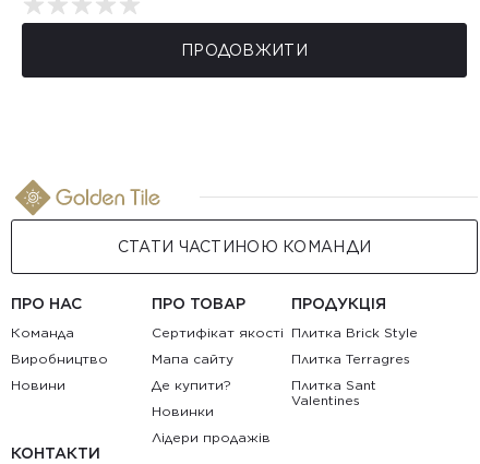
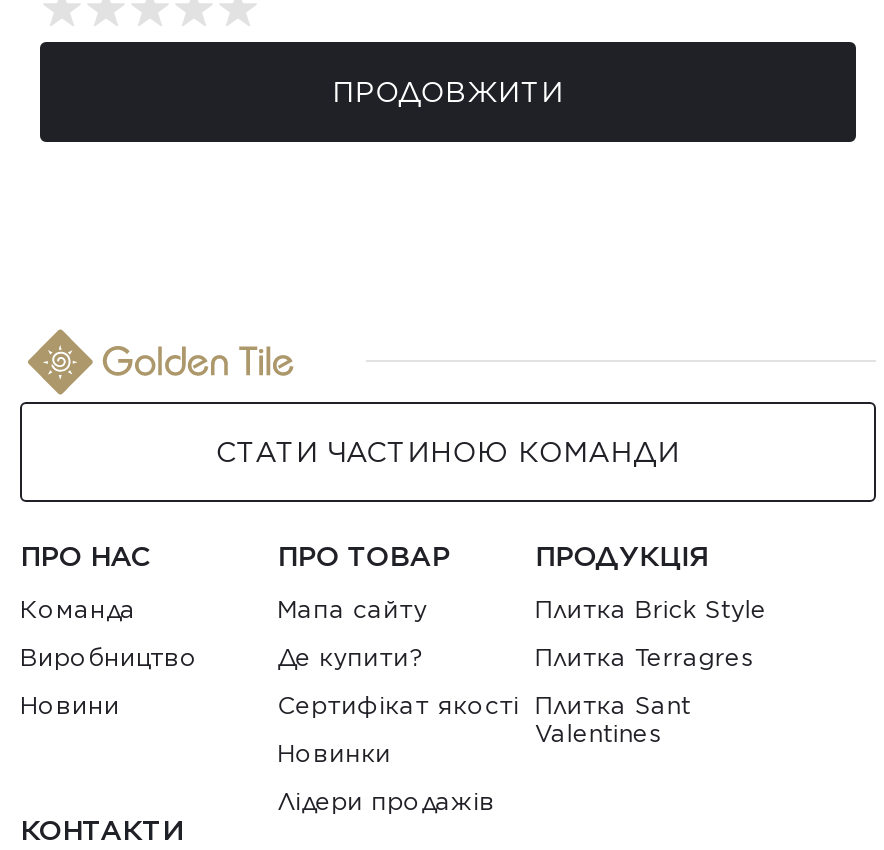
moved down: Сертифікат якості

moved up: Мапа сайту | Де купити?
